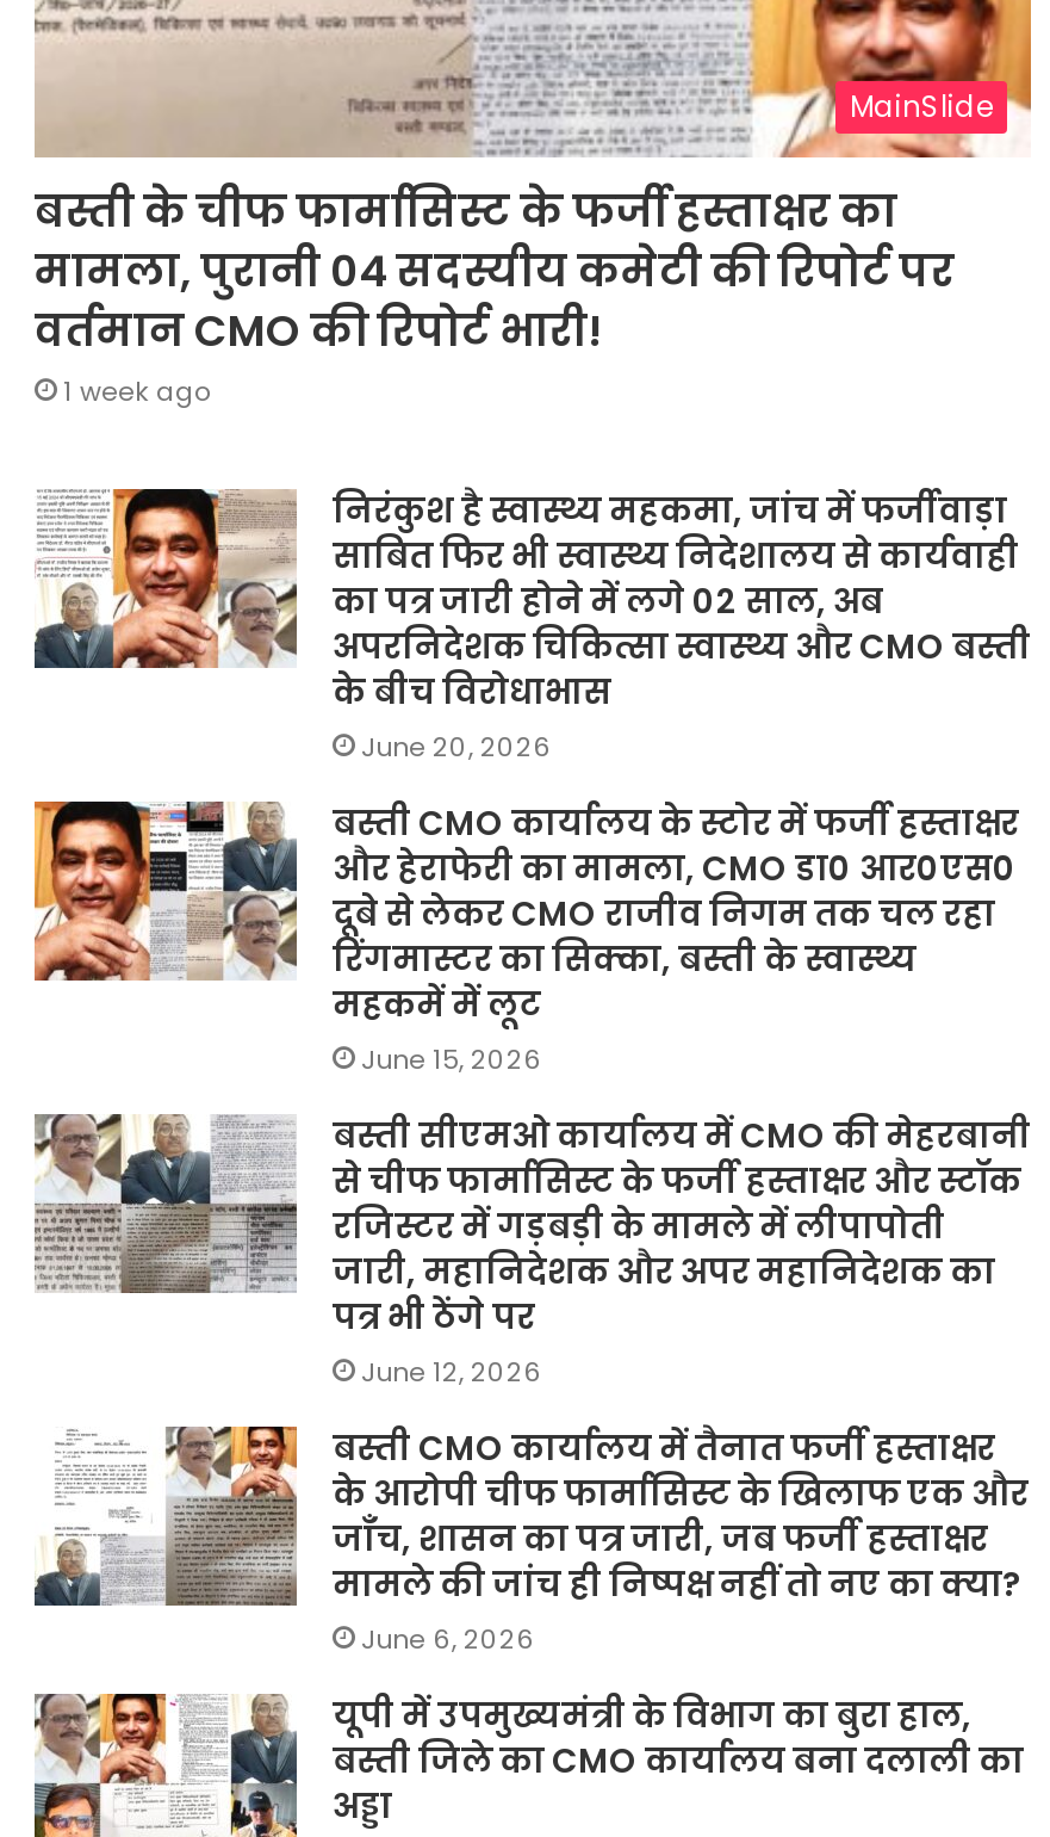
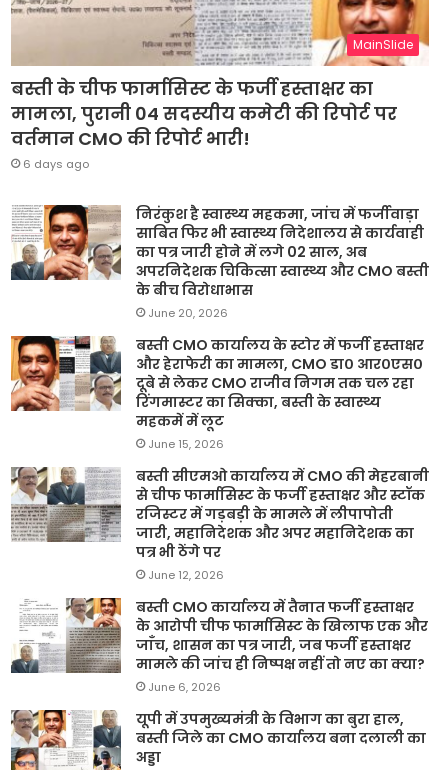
- 1 week ago
+ 6 days ago
